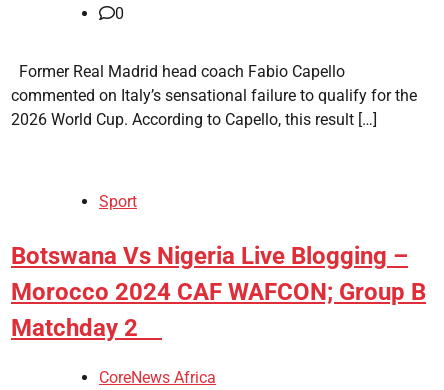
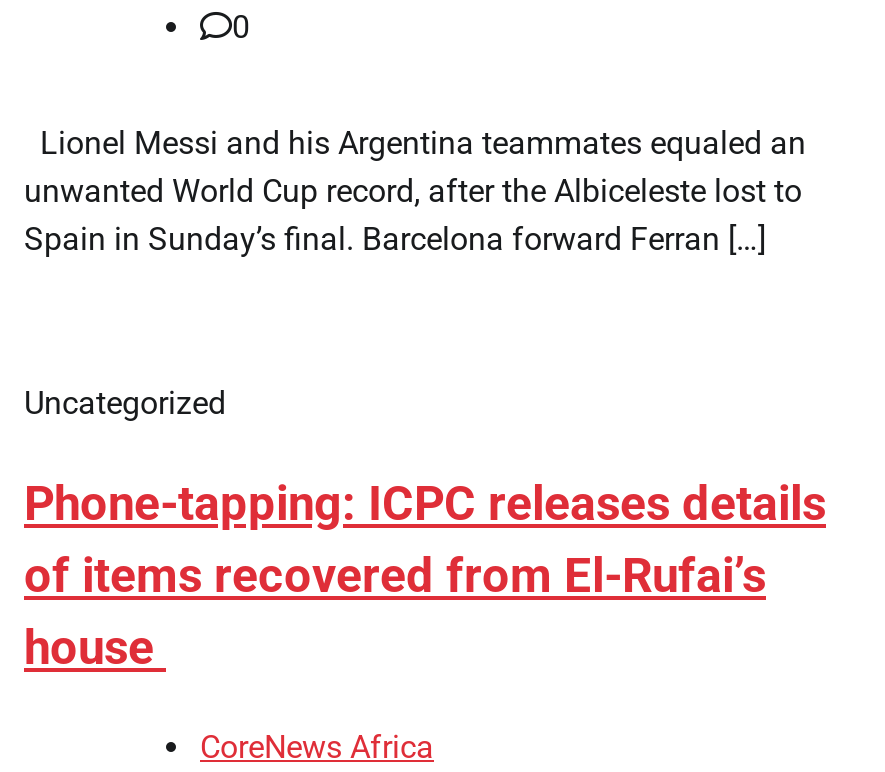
- Former Real Madrid head coach Fabio Capello
- commented on Italy’s sensational failure to qualify for the
- 2026 World Cup. According to Capello, this result […]
+ Lionel Messi and his Argentina teammates equaled an
+ unwanted World Cup record, after the Albiceleste lost to
+ Spain in Sunday’s final. Barcelona forward Ferran […]

- Sport
+ Uncategorized

- Botswana Vs Nigeria Live Blogging –
- Morocco 2024 CAF WAFCON; Group B
- Matchday 2
+ Phone-tapping: ICPC releases details
+ of items recovered from El-Rufai’s
+ house
